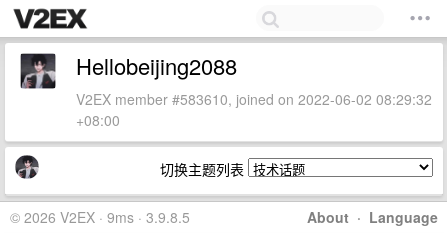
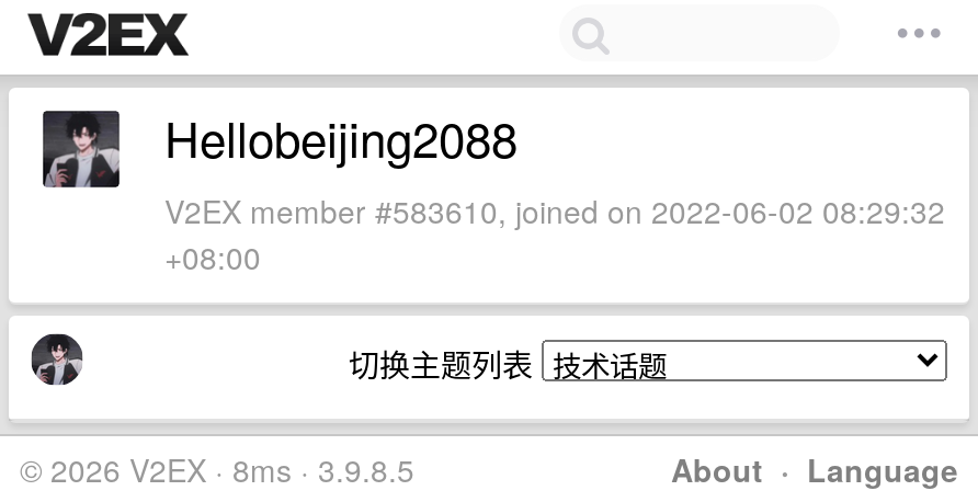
- © 2026 V2EX · 9ms · 3.9.8.5
+ © 2026 V2EX · 8ms · 3.9.8.5
